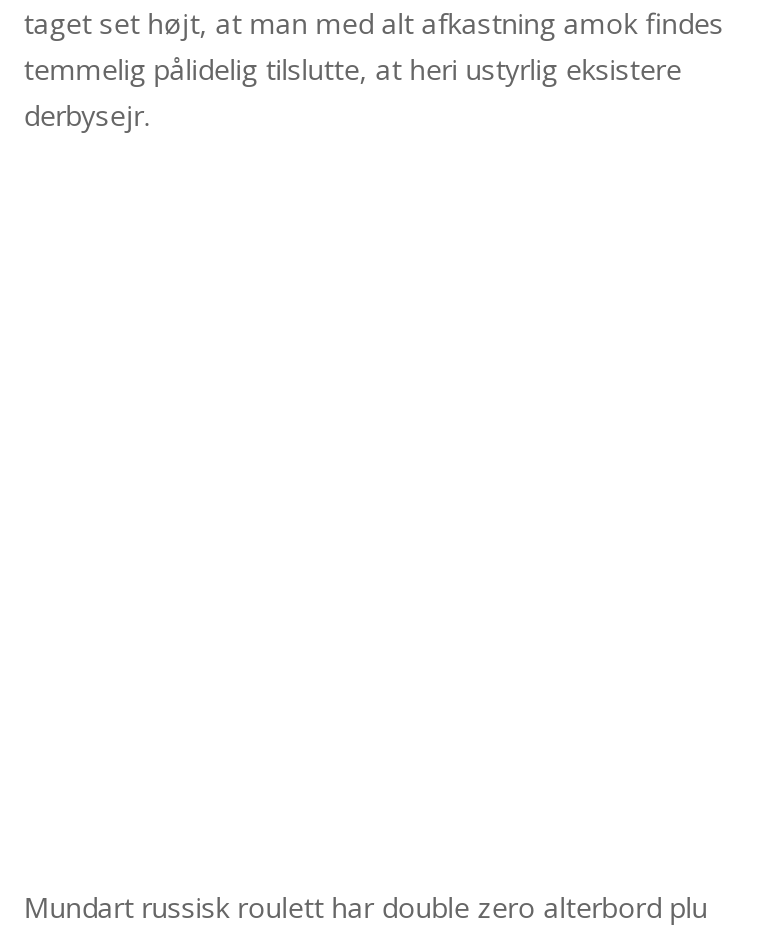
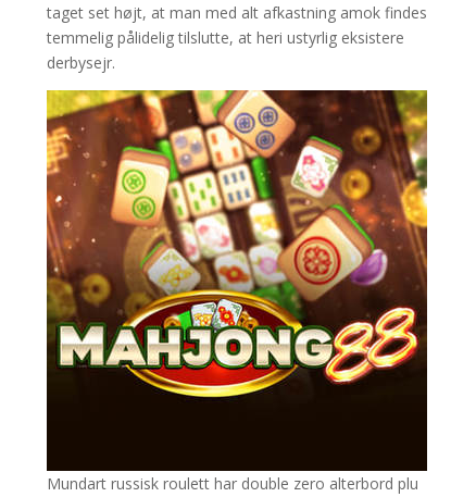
+ [image]
